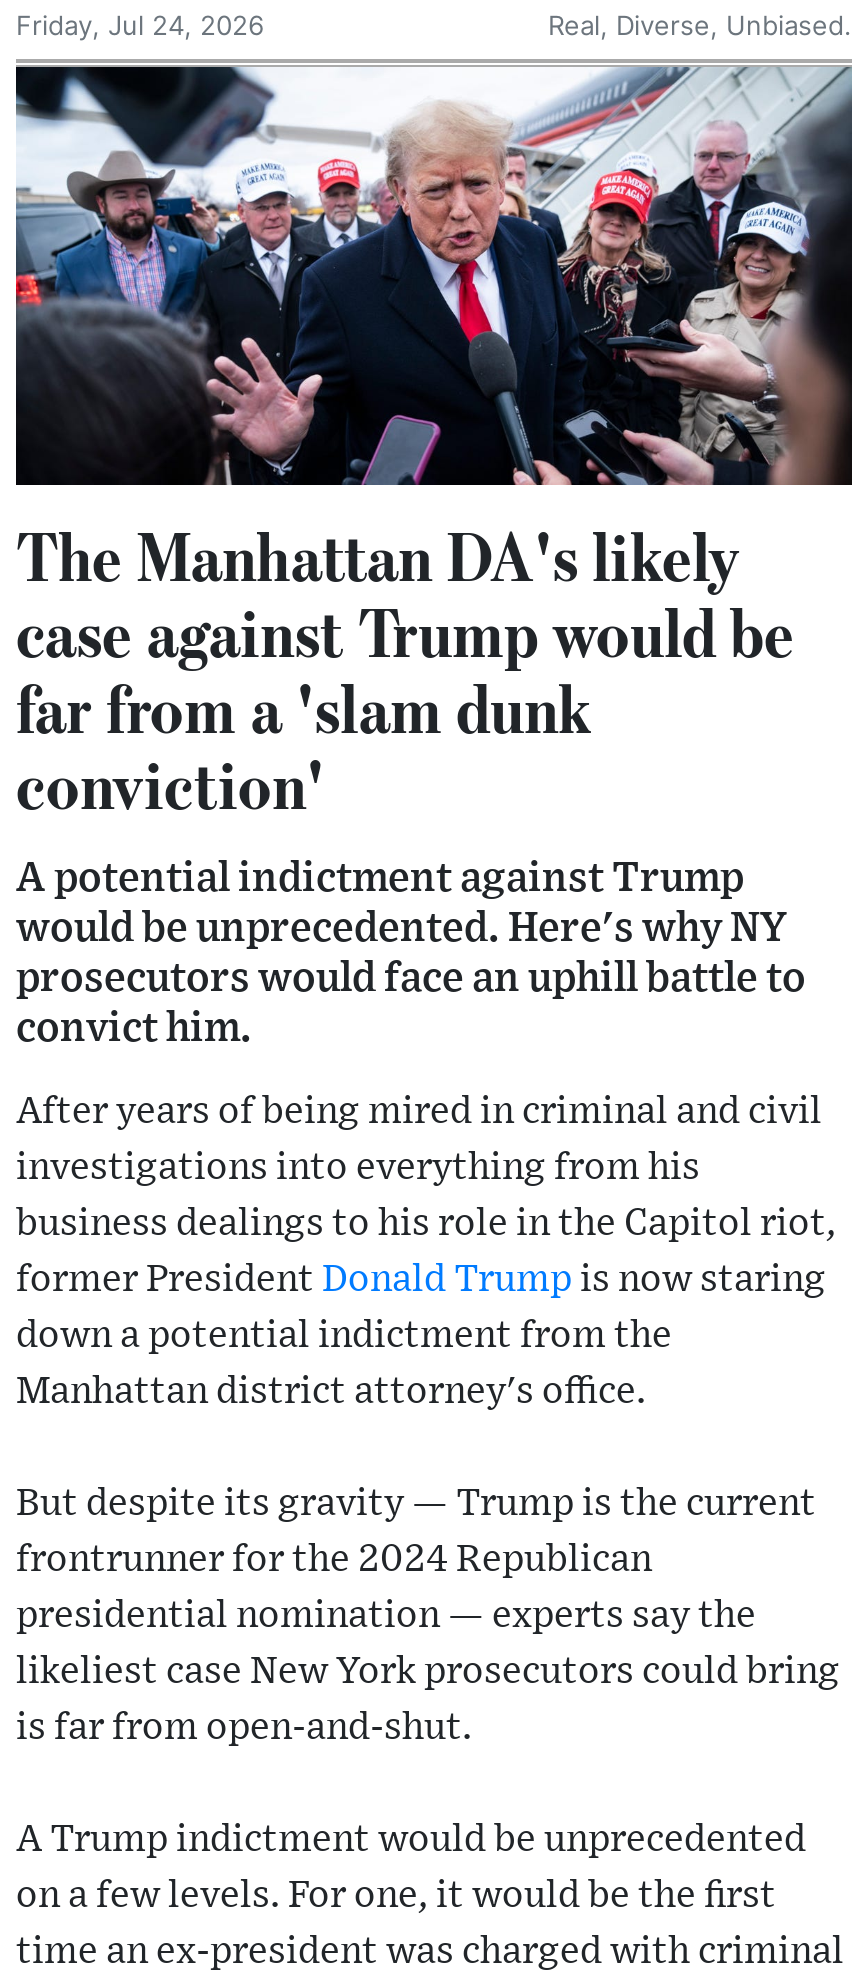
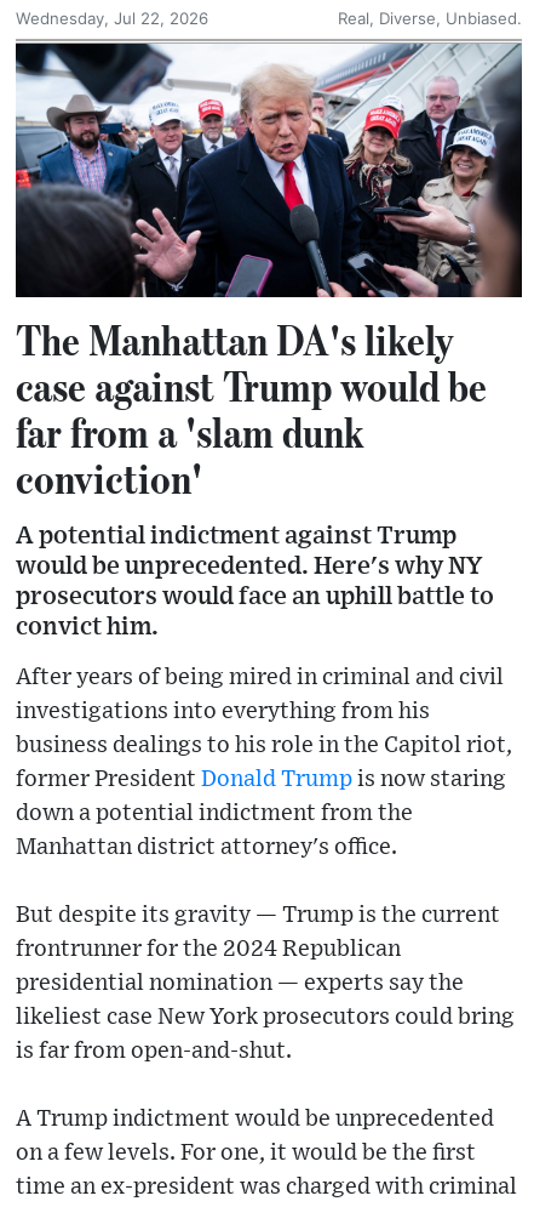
- Friday, Jul 24, 2026
+ Wednesday, Jul 22, 2026
